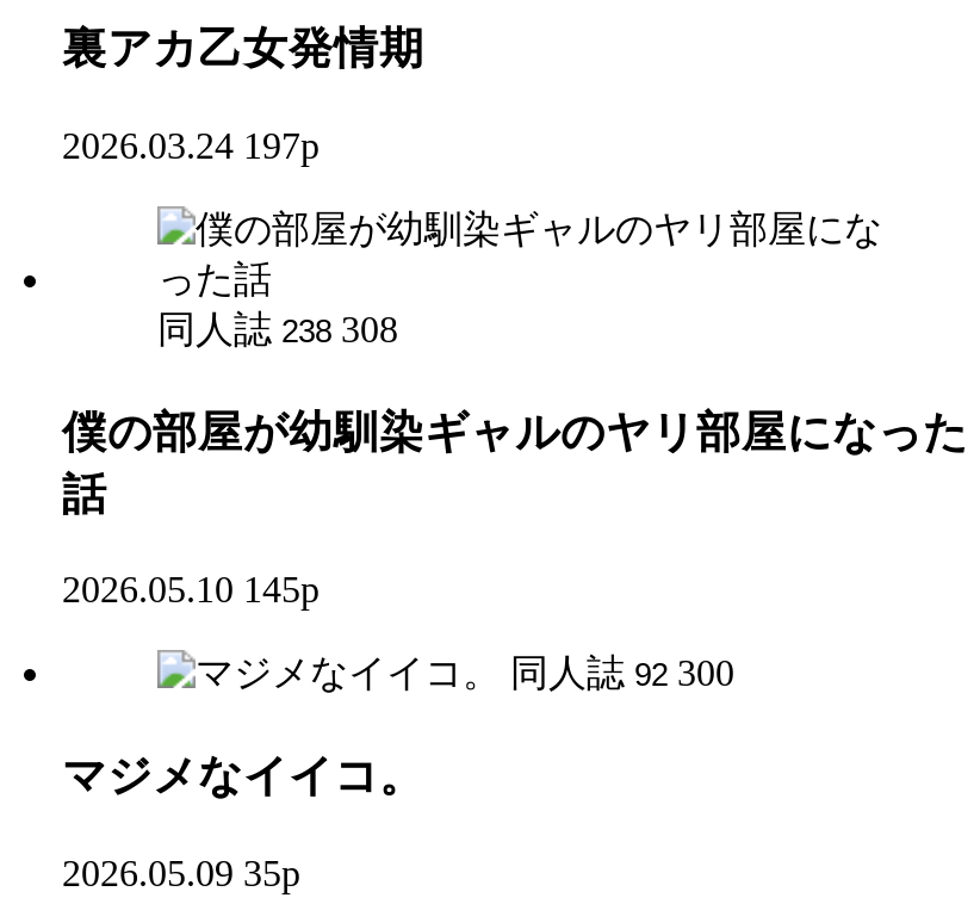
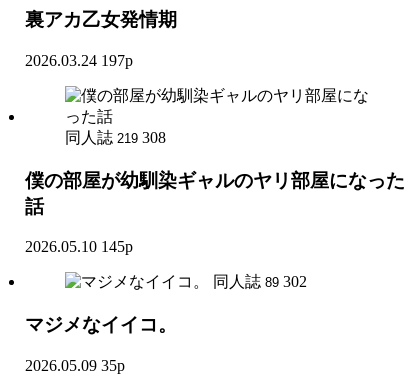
- 同人誌 238 308
+ 同人誌 219 308

- 同人誌 92 300
+ 同人誌 89 302
